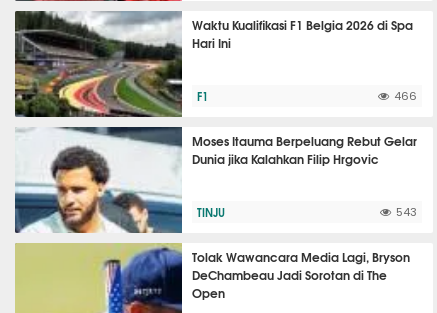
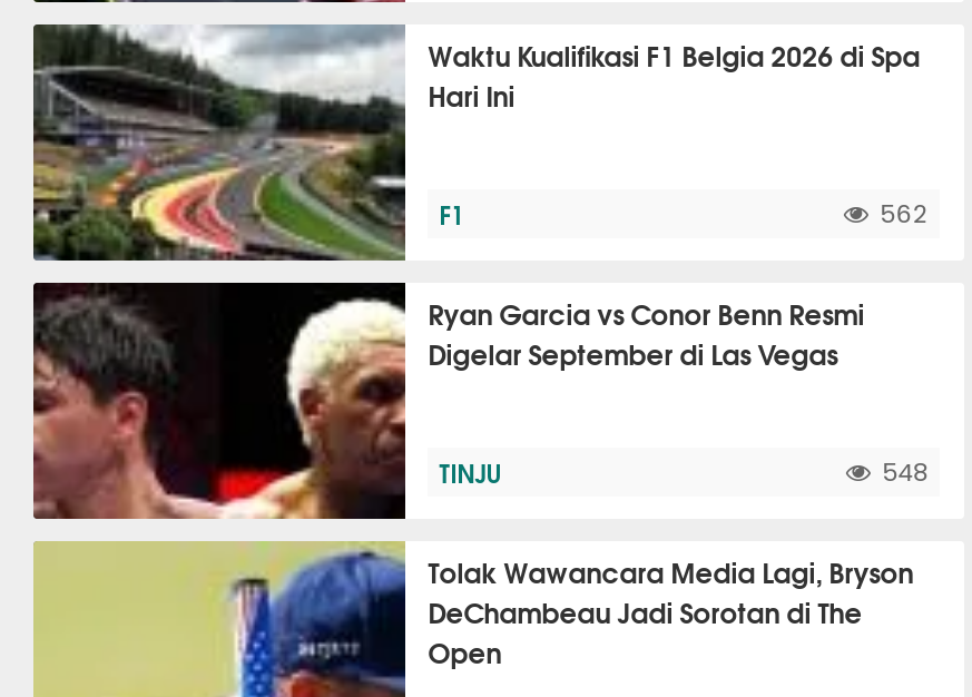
- 466
+ 562

- [image]
- Moses Itauma Berpeluang Rebut Gelar
- Dunia jika Kalahkan Filip Hrgovic
+ [image]
+ Ryan Garcia vs Conor Benn Resmi
+ Digelar September di Las Vegas

- 543
+ 548
